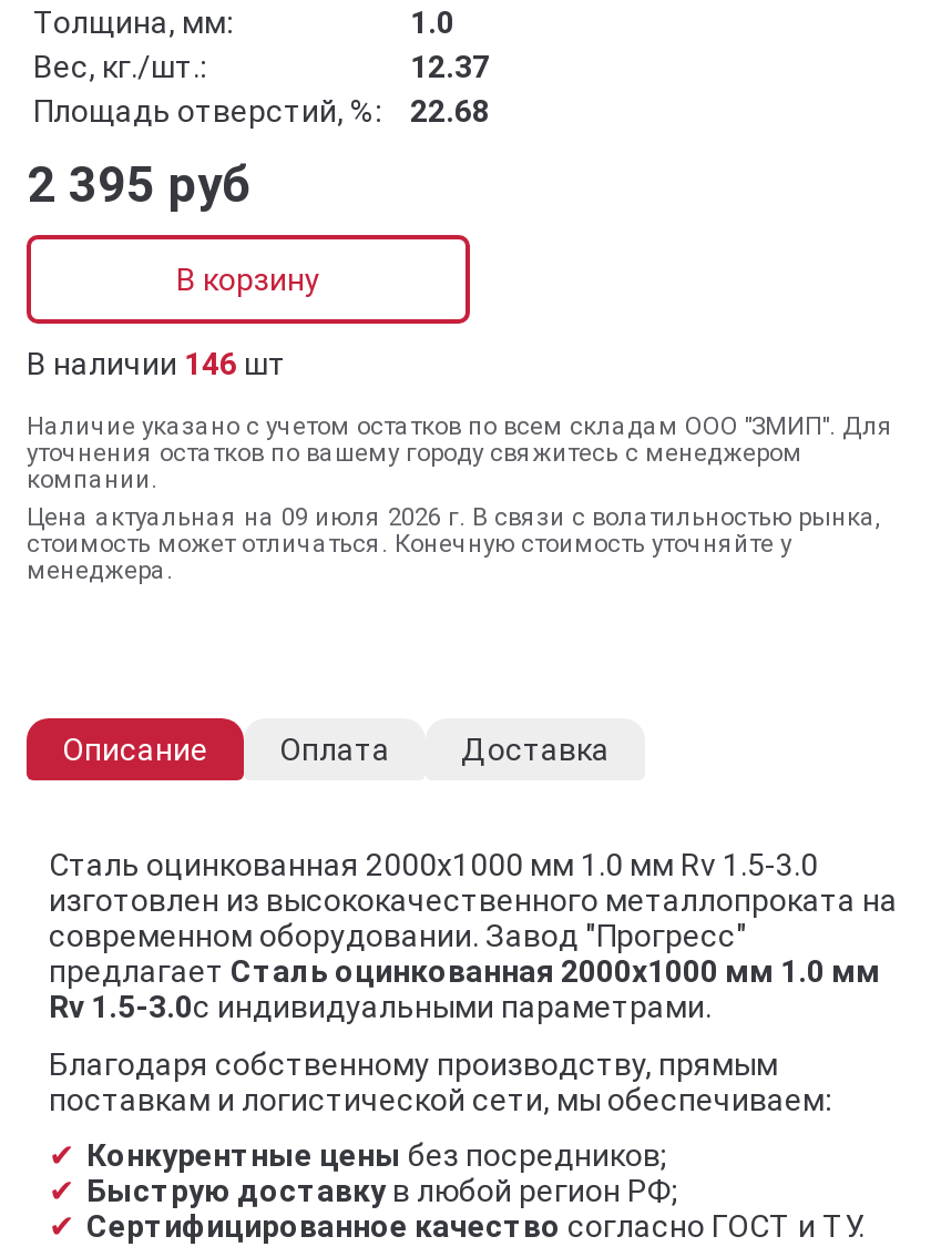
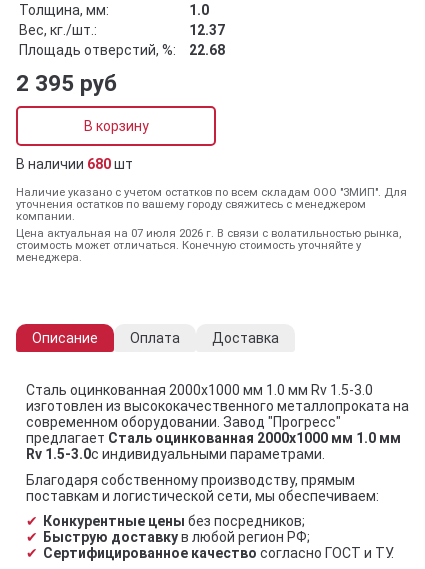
- В наличии 146 шт
+ В наличии 680 шт

- Цена актуальная на 09 июля 2026 г. В связи с волатильностью рынка,
+ Цена актуальная на 07 июля 2026 г. В связи с волатильностью рынка,
